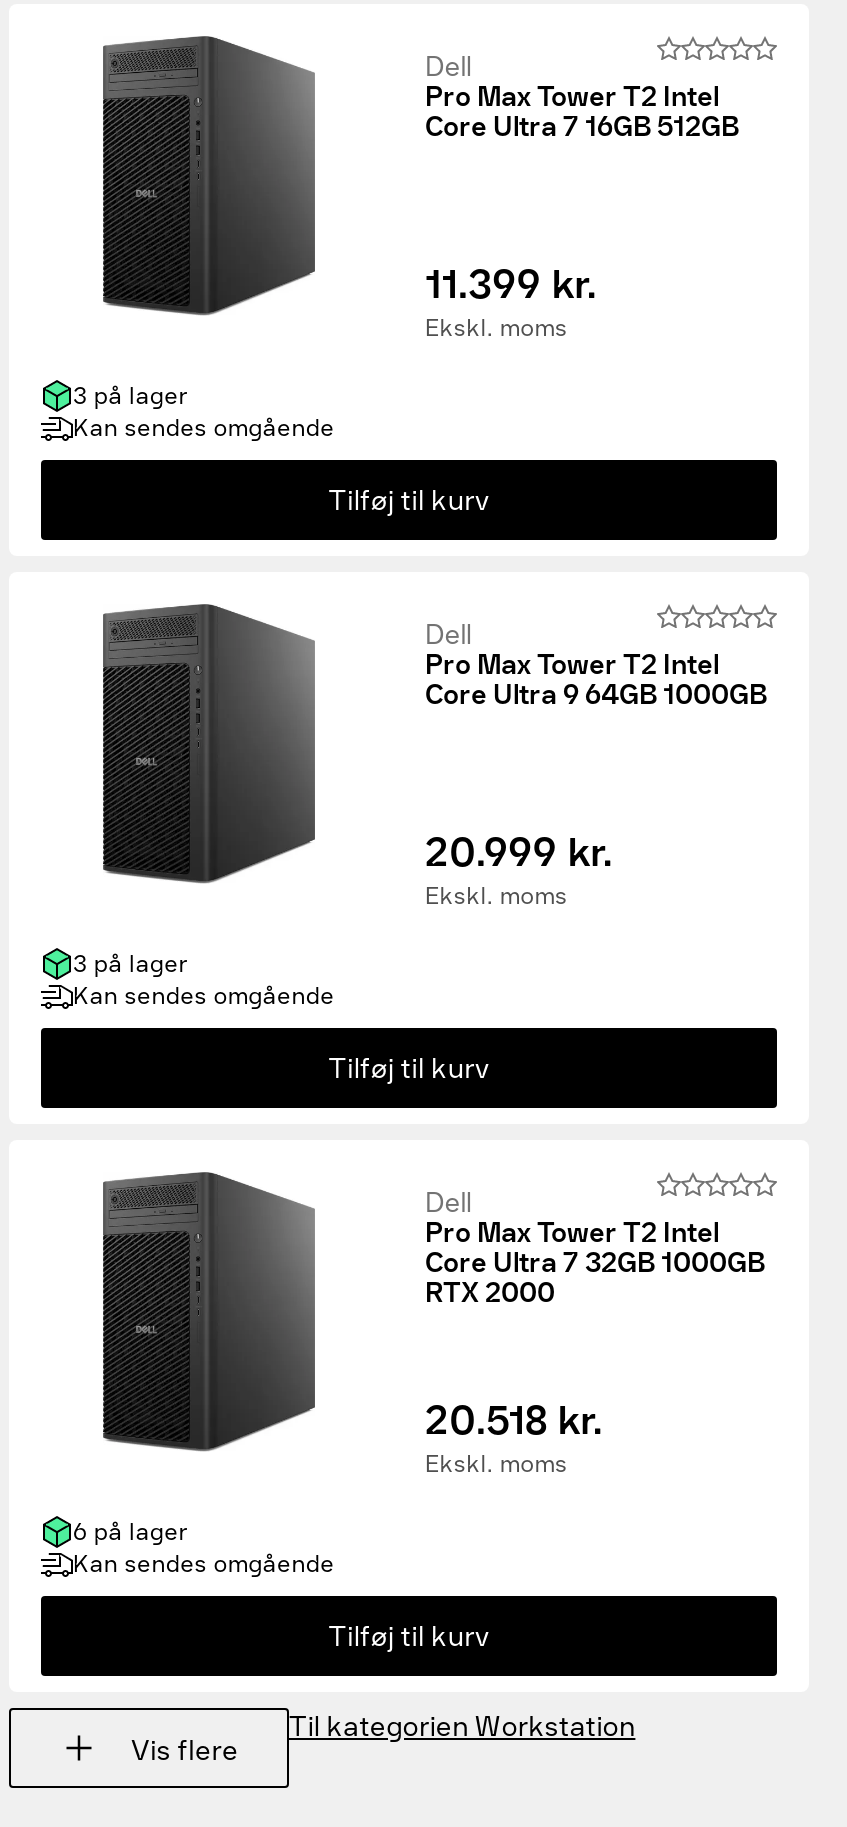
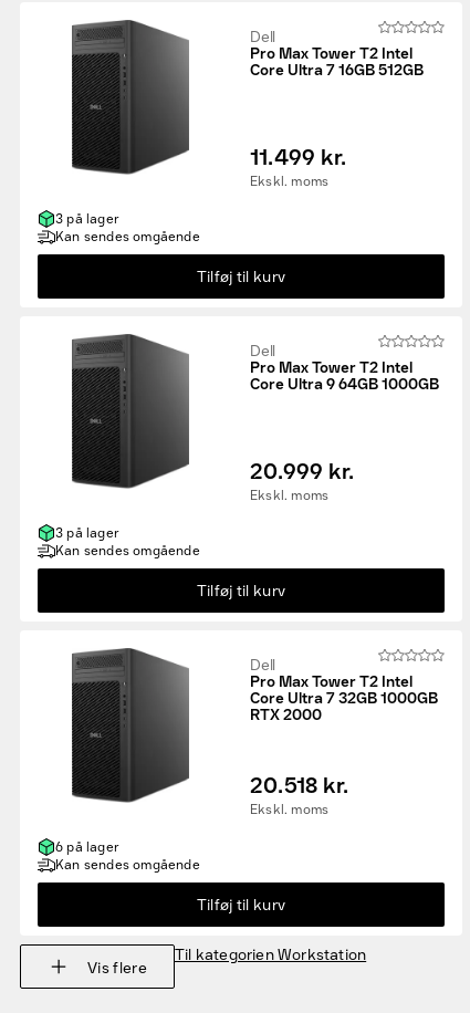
- 11.399 kr.
+ 11.499 kr.
